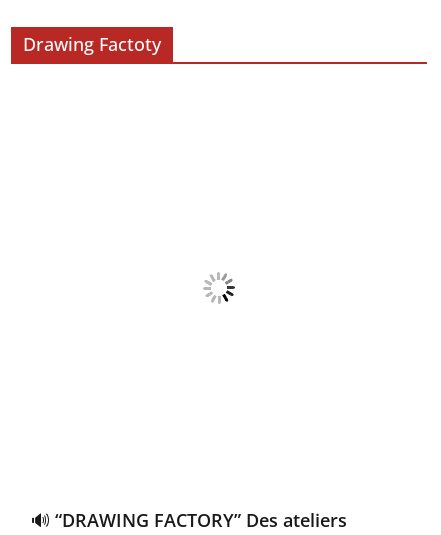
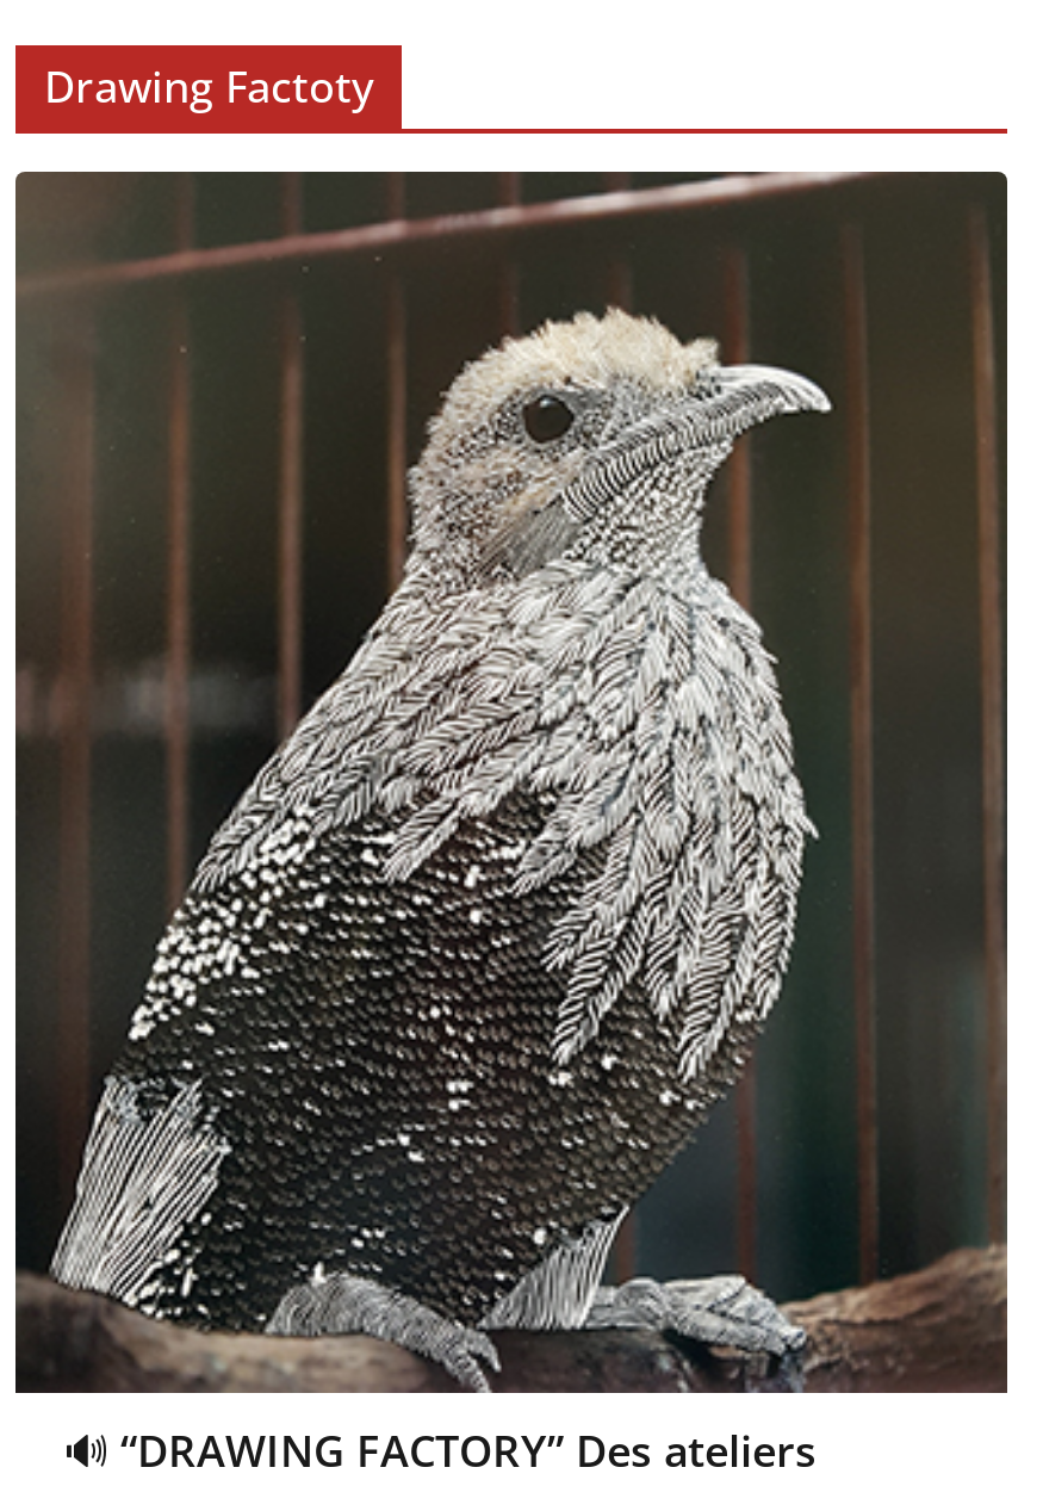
+ [image]
